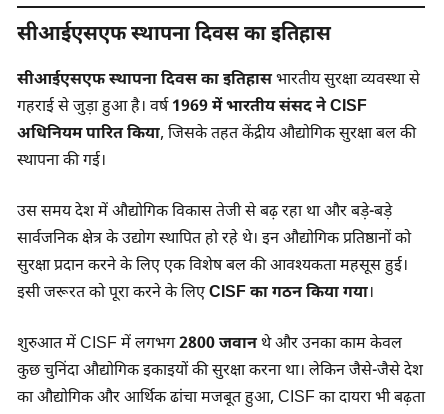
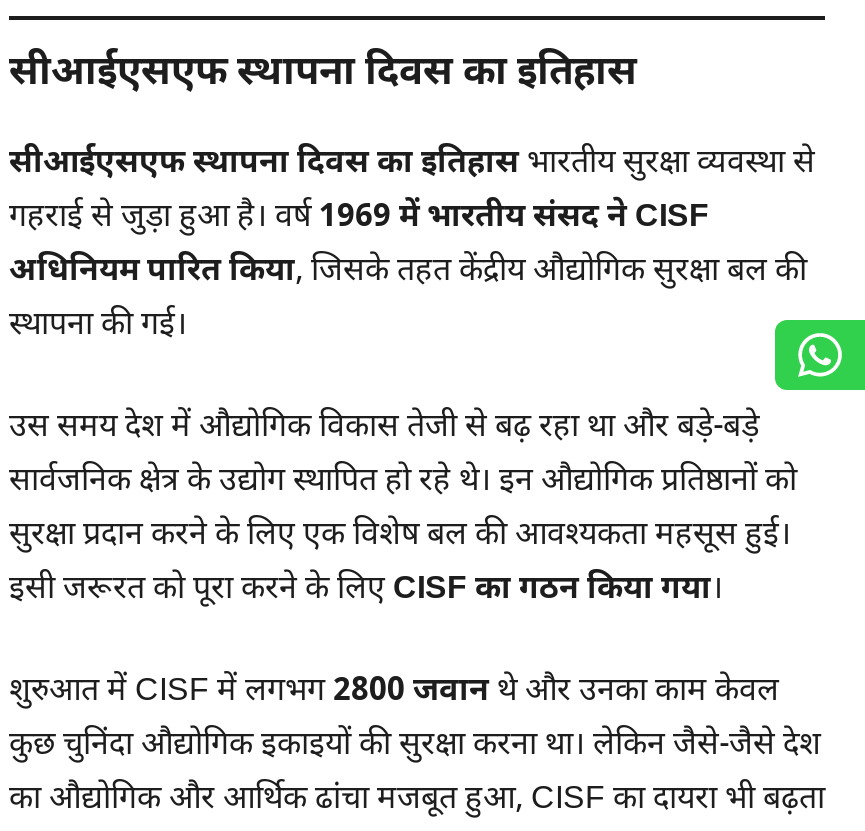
+ [image]
